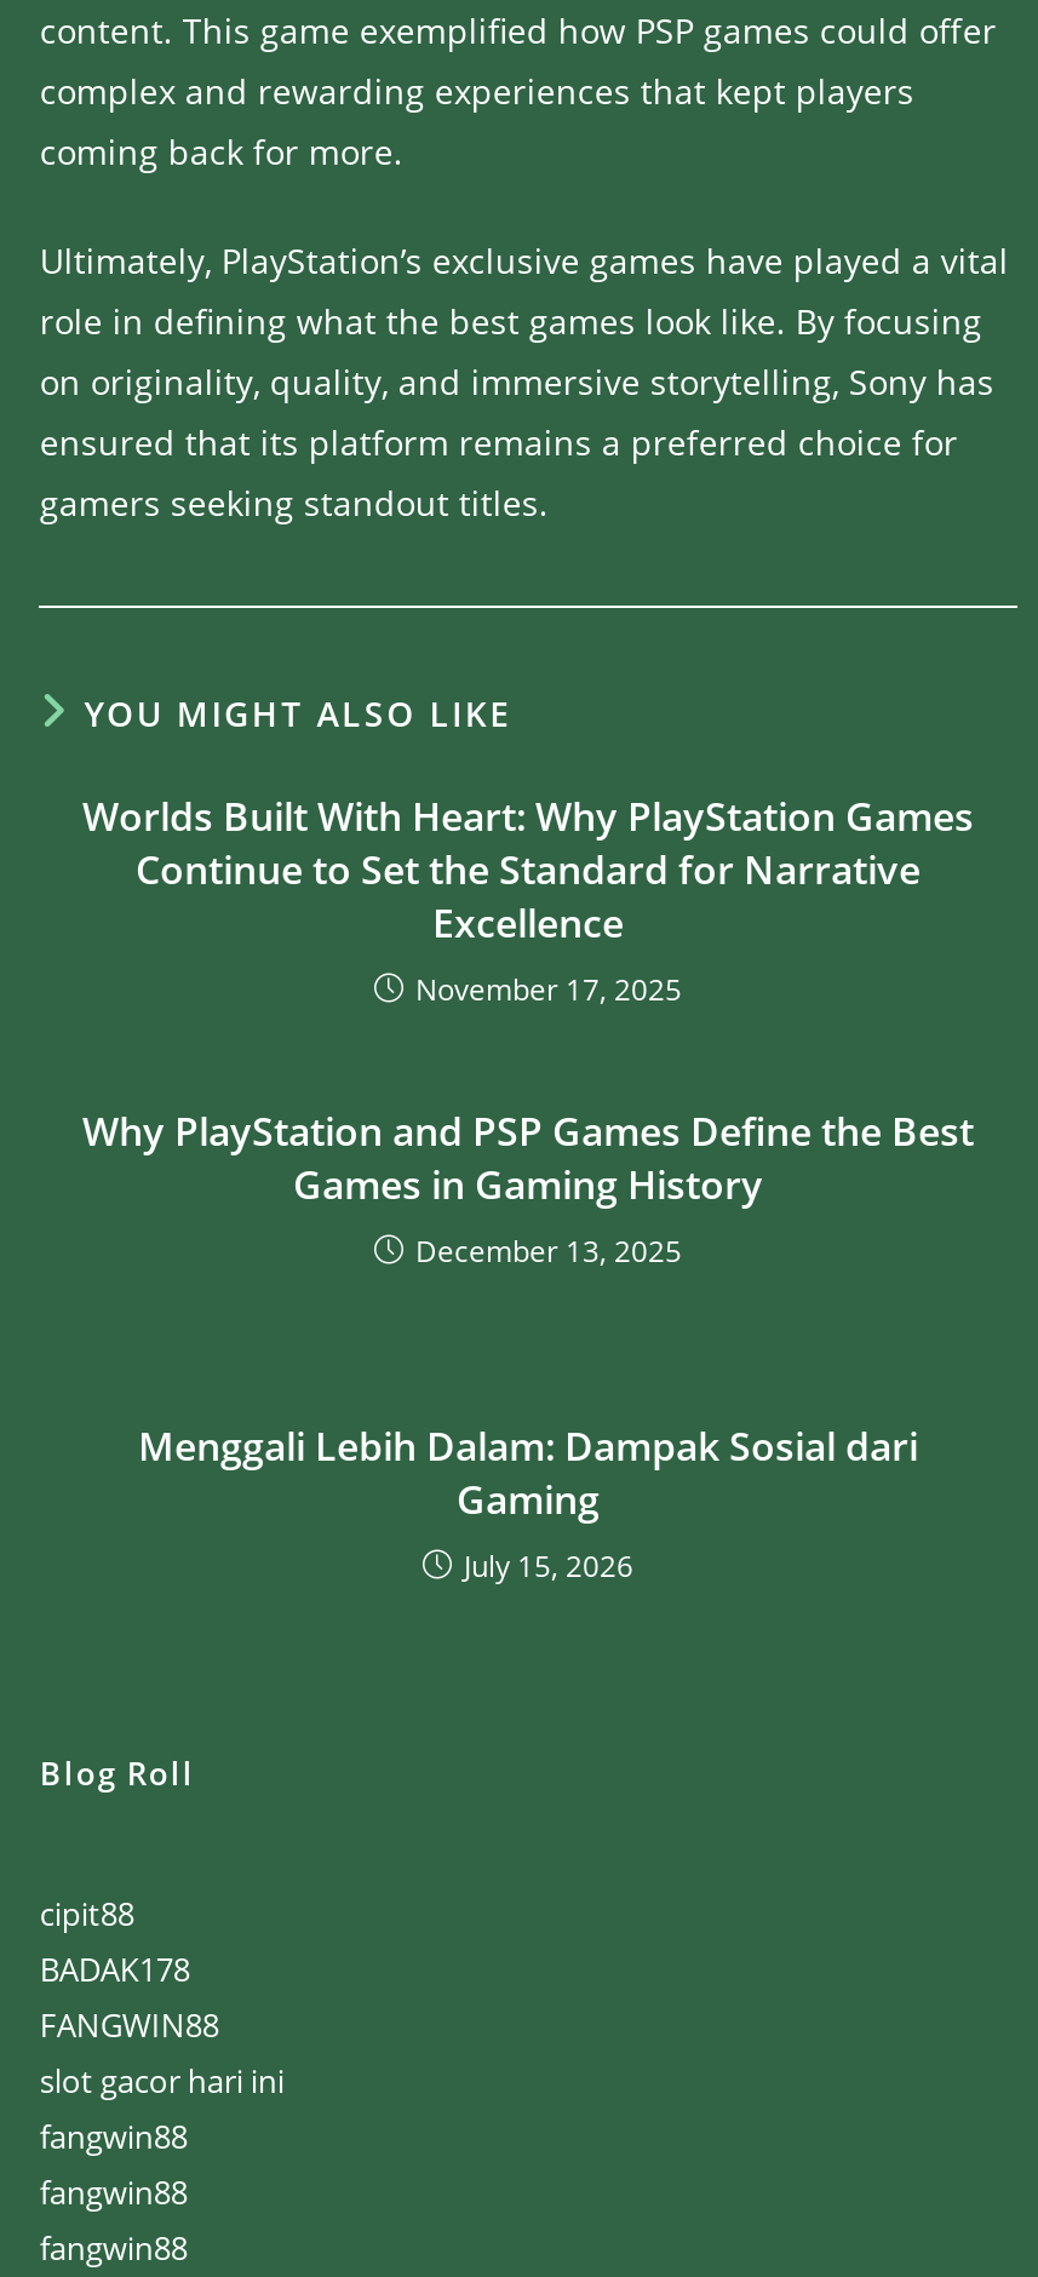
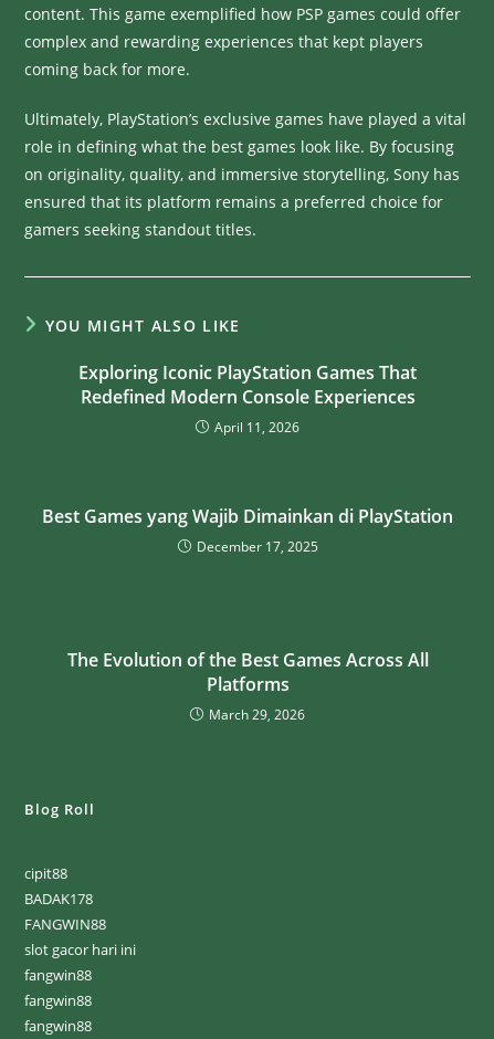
- Worlds Built With Heart: Why PlayStation Games
- Continue to Set the Standard for Narrative
- Excellence
- November 17, 2025
+ Exploring Iconic PlayStation Games That
+ Redefined Modern Console Experiences
+ April 11, 2026

- Why PlayStation and PSP Games Define the Best
- Games in Gaming History
- December 13, 2025
+ Best Games yang Wajib Dimainkan di PlayStation
+ December 17, 2025

- Menggali Lebih Dalam: Dampak Sosial dari
- Gaming
- July 15, 2026
+ The Evolution of the Best Games Across All
+ Platforms
+ March 29, 2026
